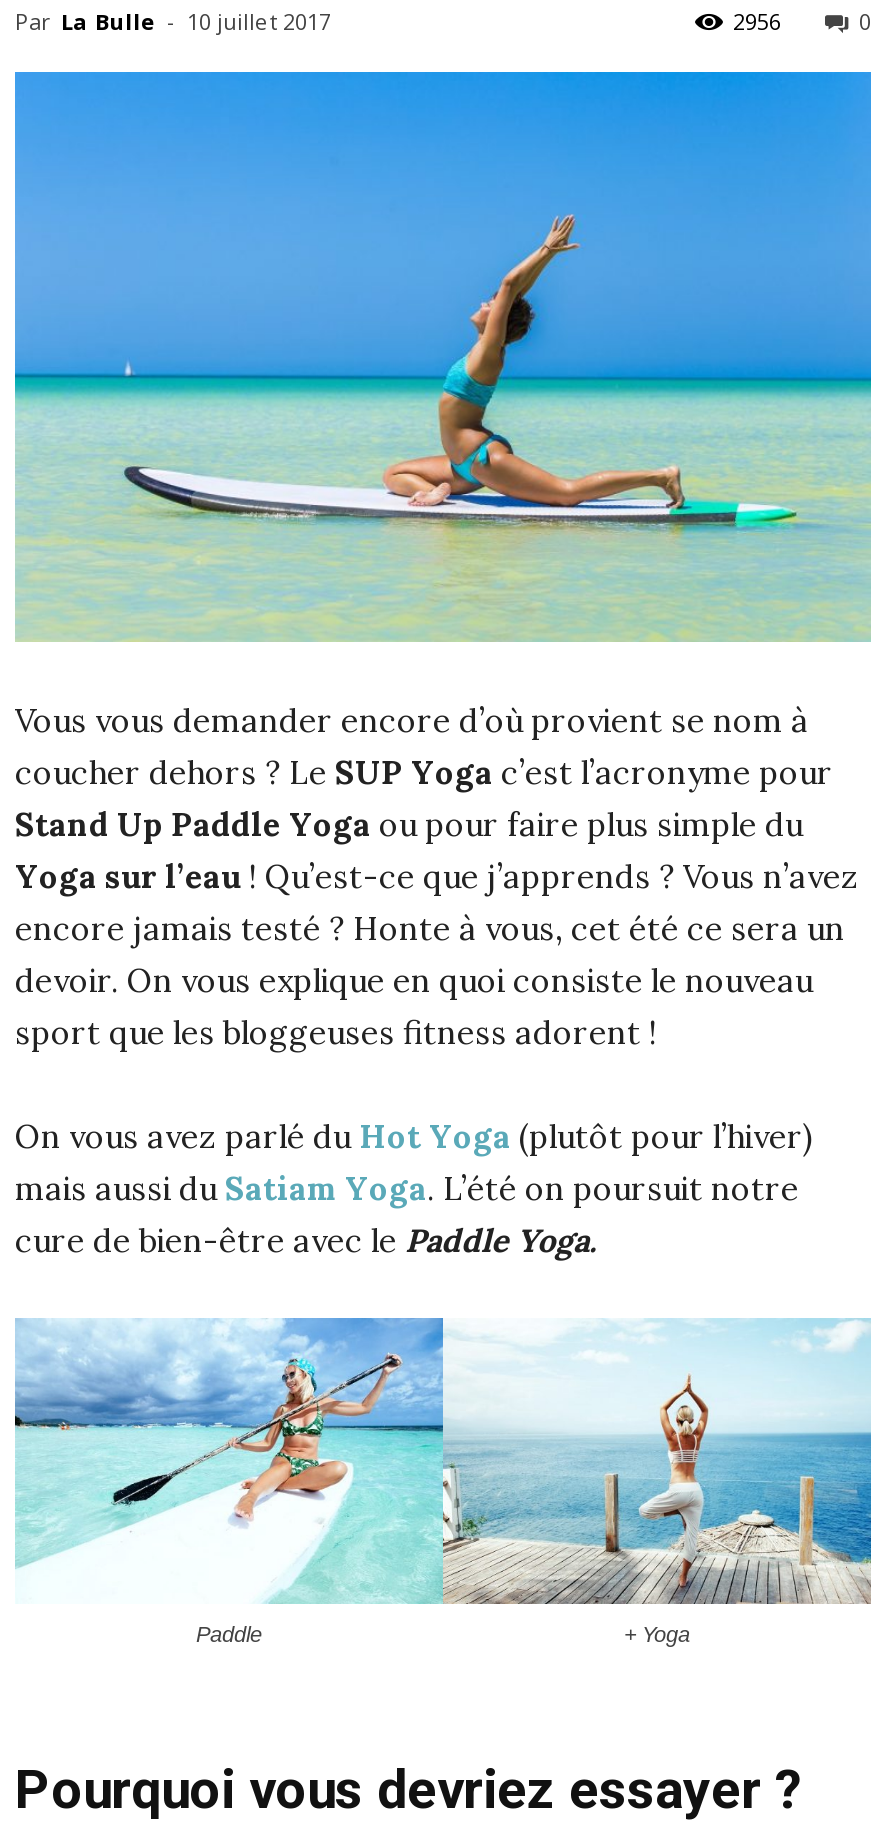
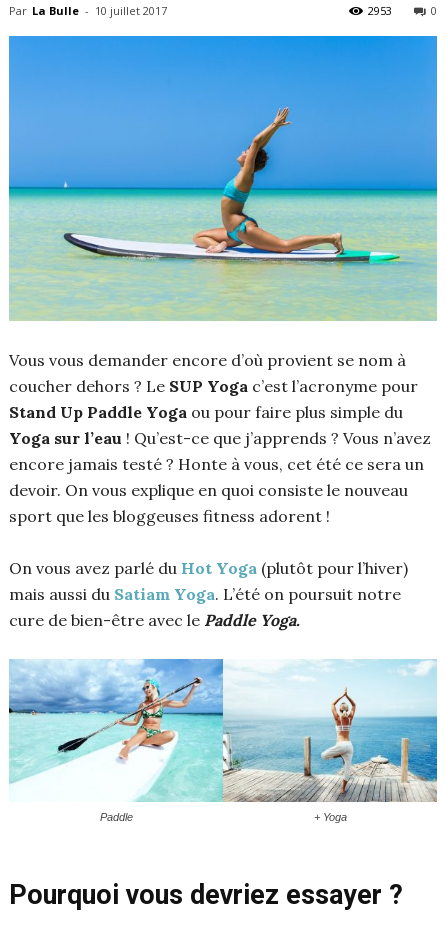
- 2956
+ 2953
